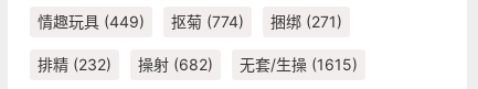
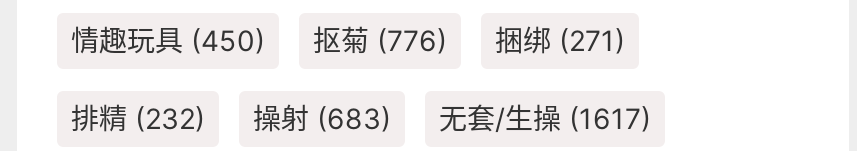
- 情趣玩具(449)
+ 情趣玩具(450)

- 抠菊(774)
+ 抠菊(776)

- 操射(682)
+ 操射(683)

- 无套/生操(1615)
+ 无套/生操(1617)
